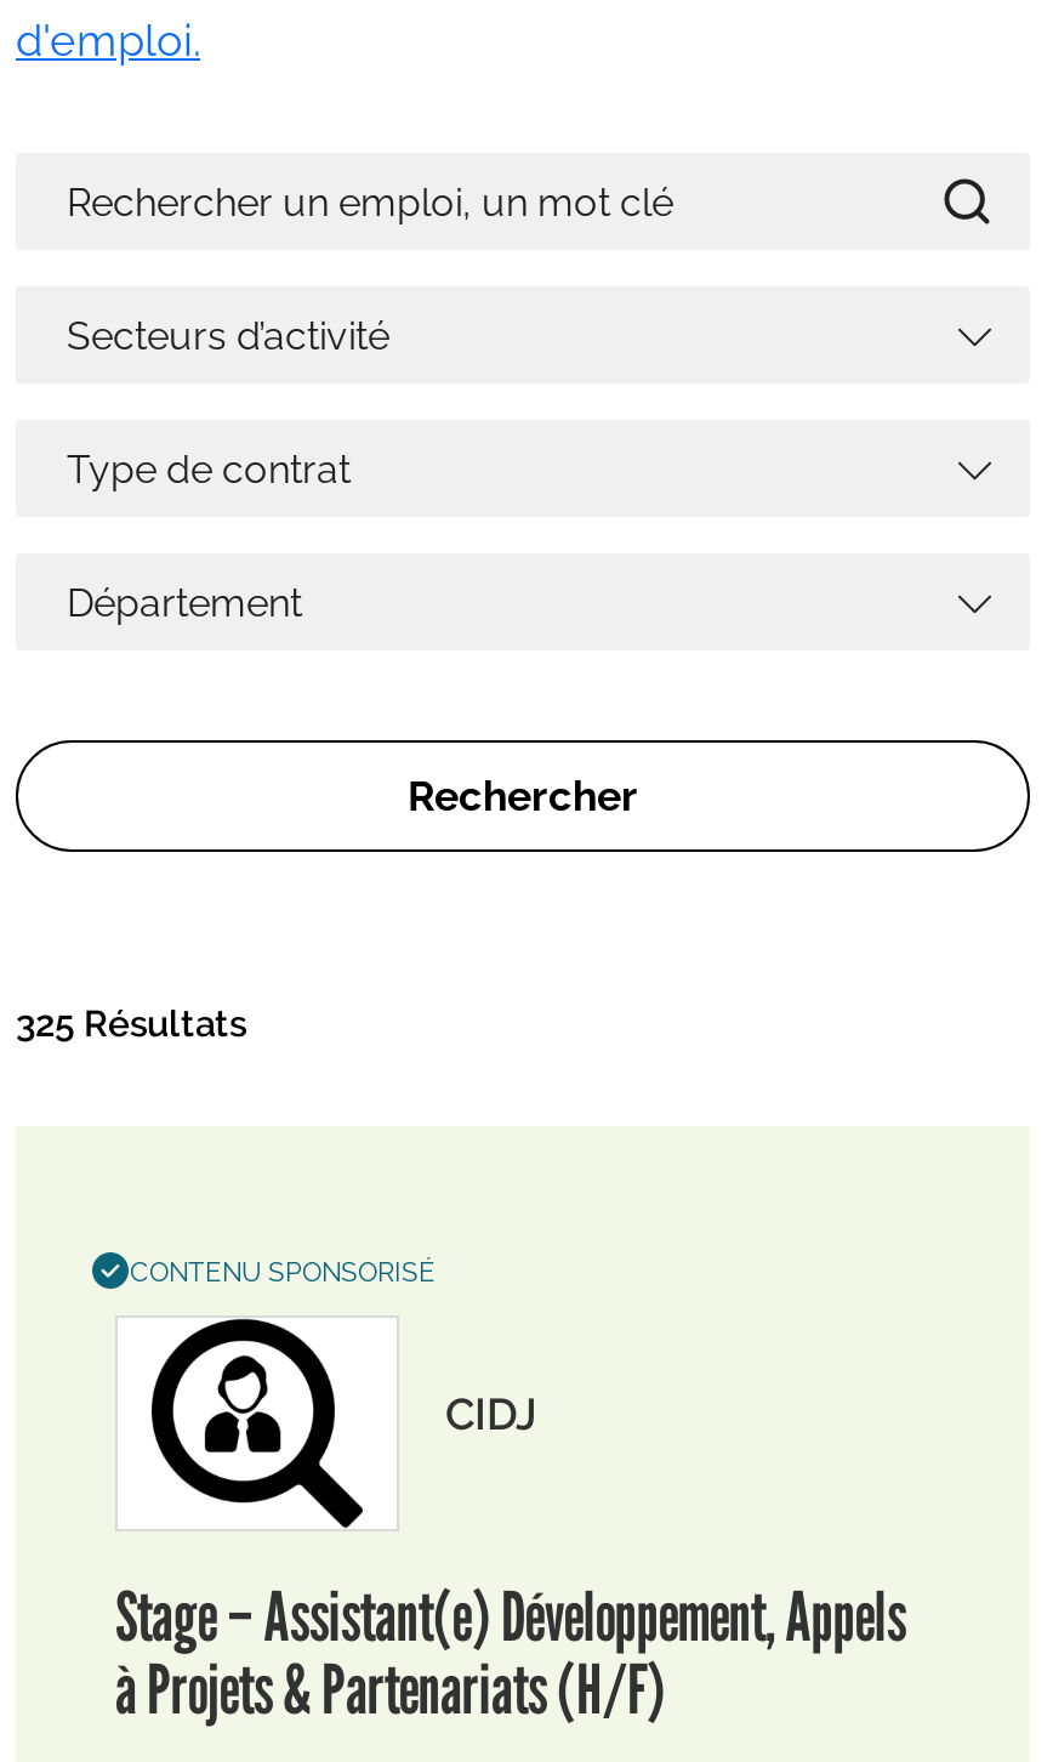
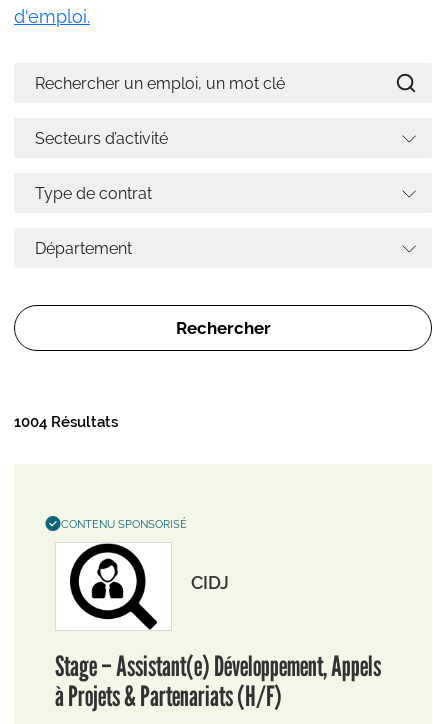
- 325 Résultats
+ 1004 Résultats
